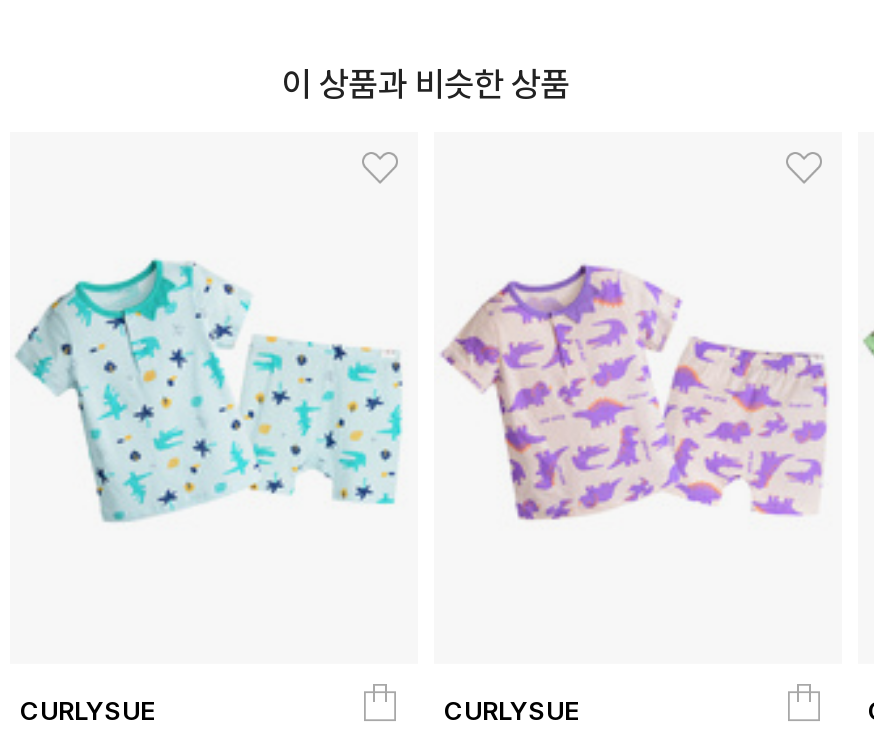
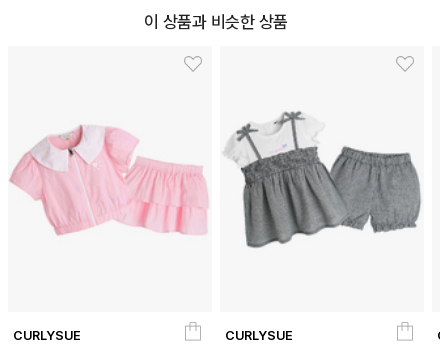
- [image]
+ [image]

- [image]
+ [image]
